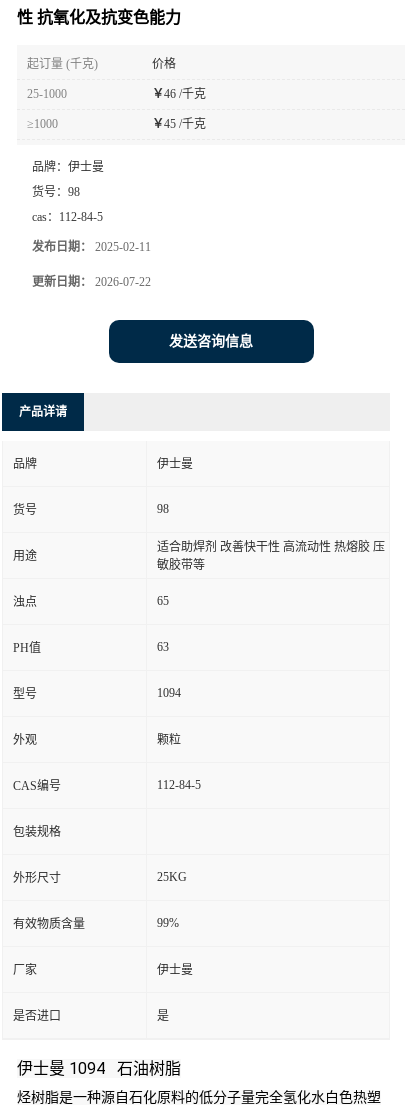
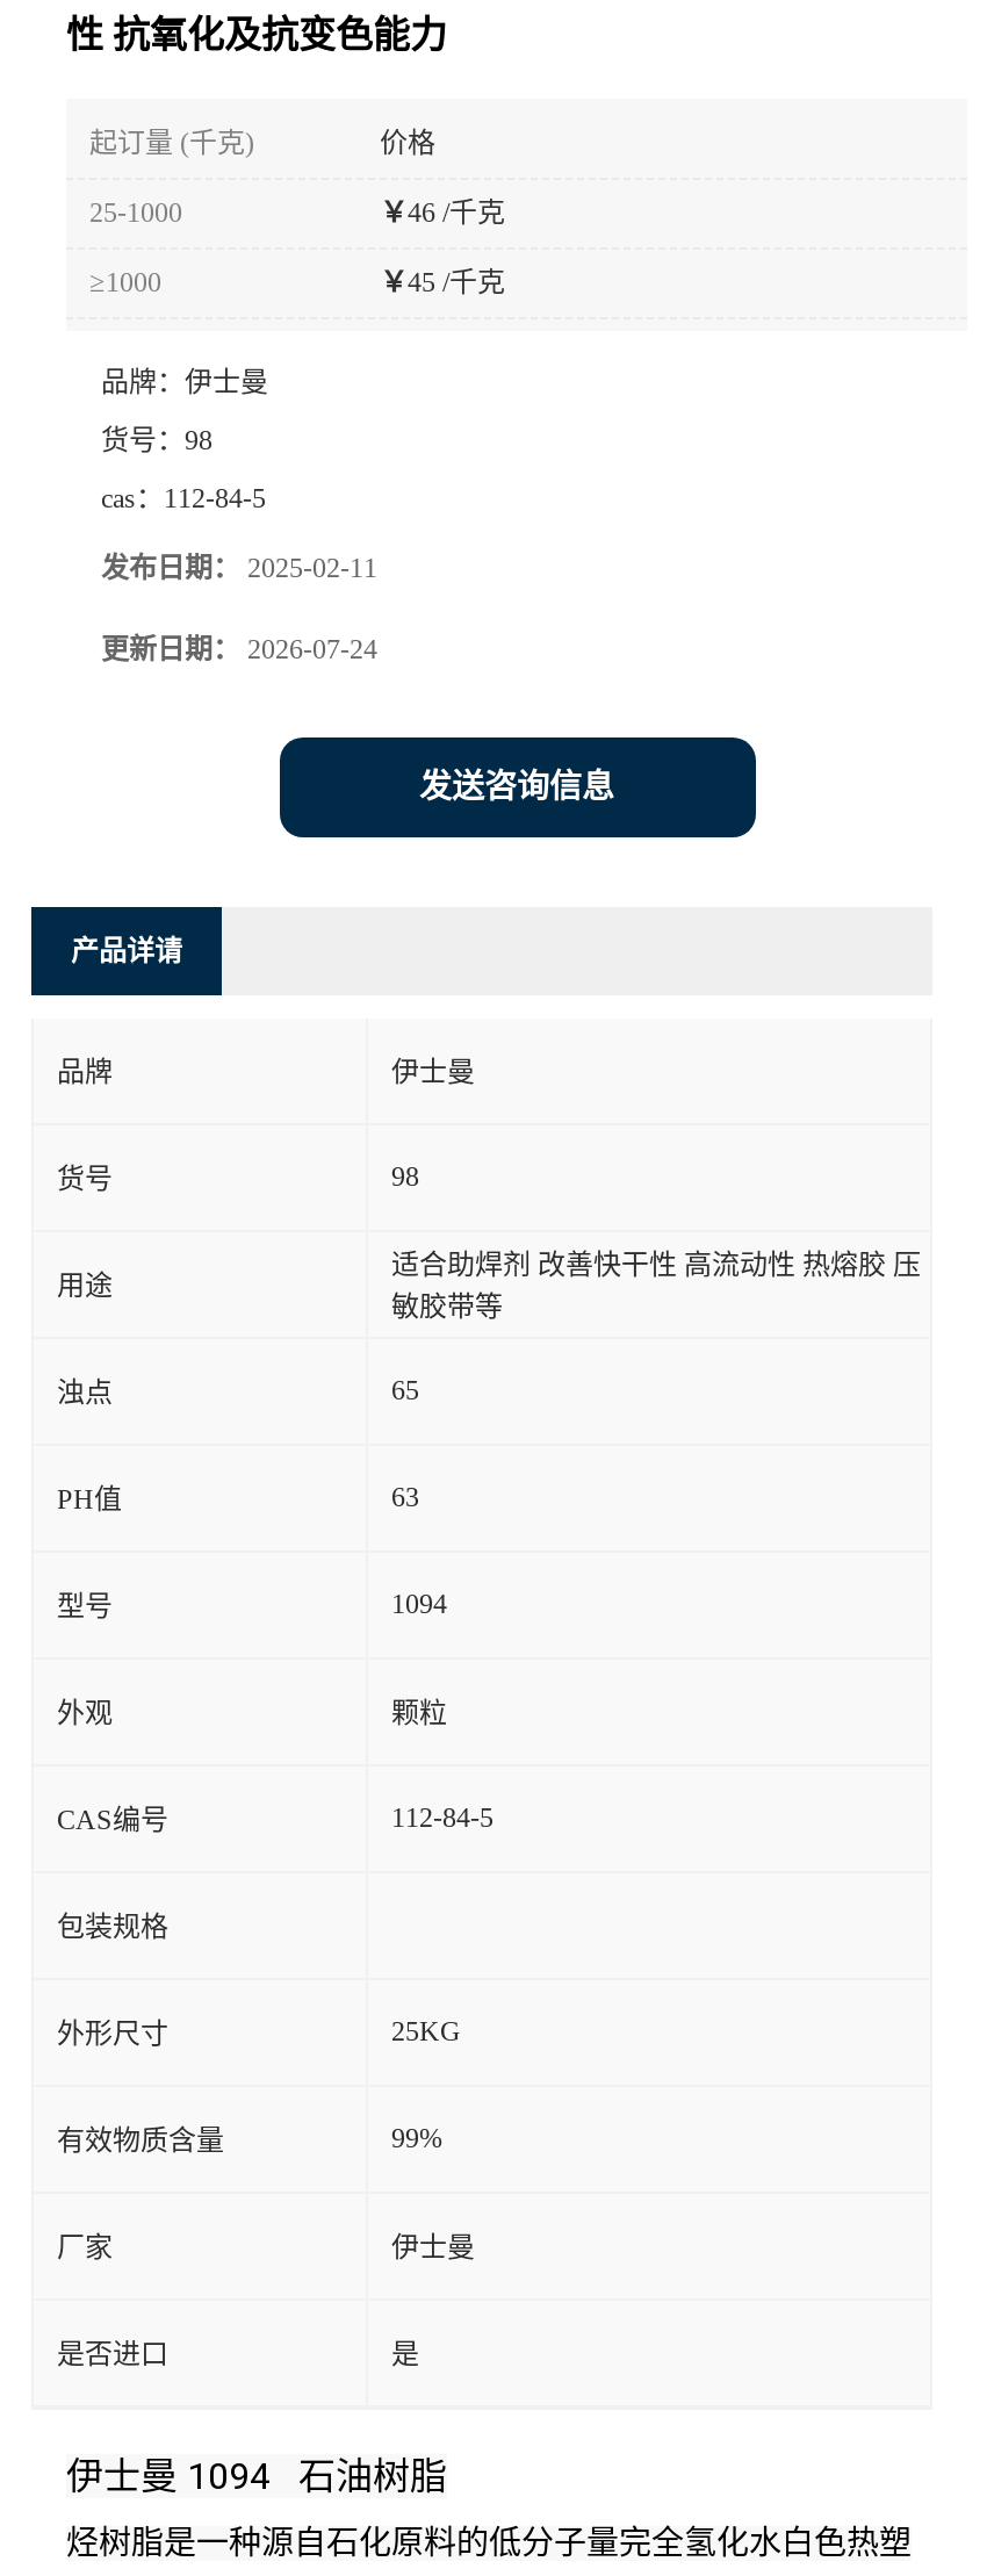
- 更新日期：2026-07-22
+ 更新日期：2026-07-24
